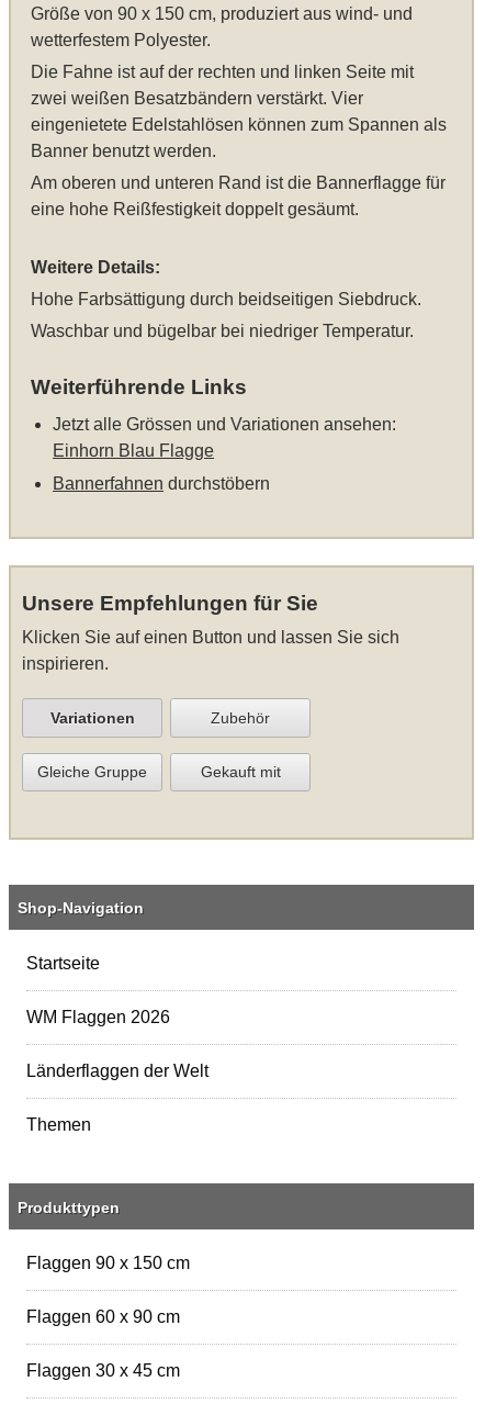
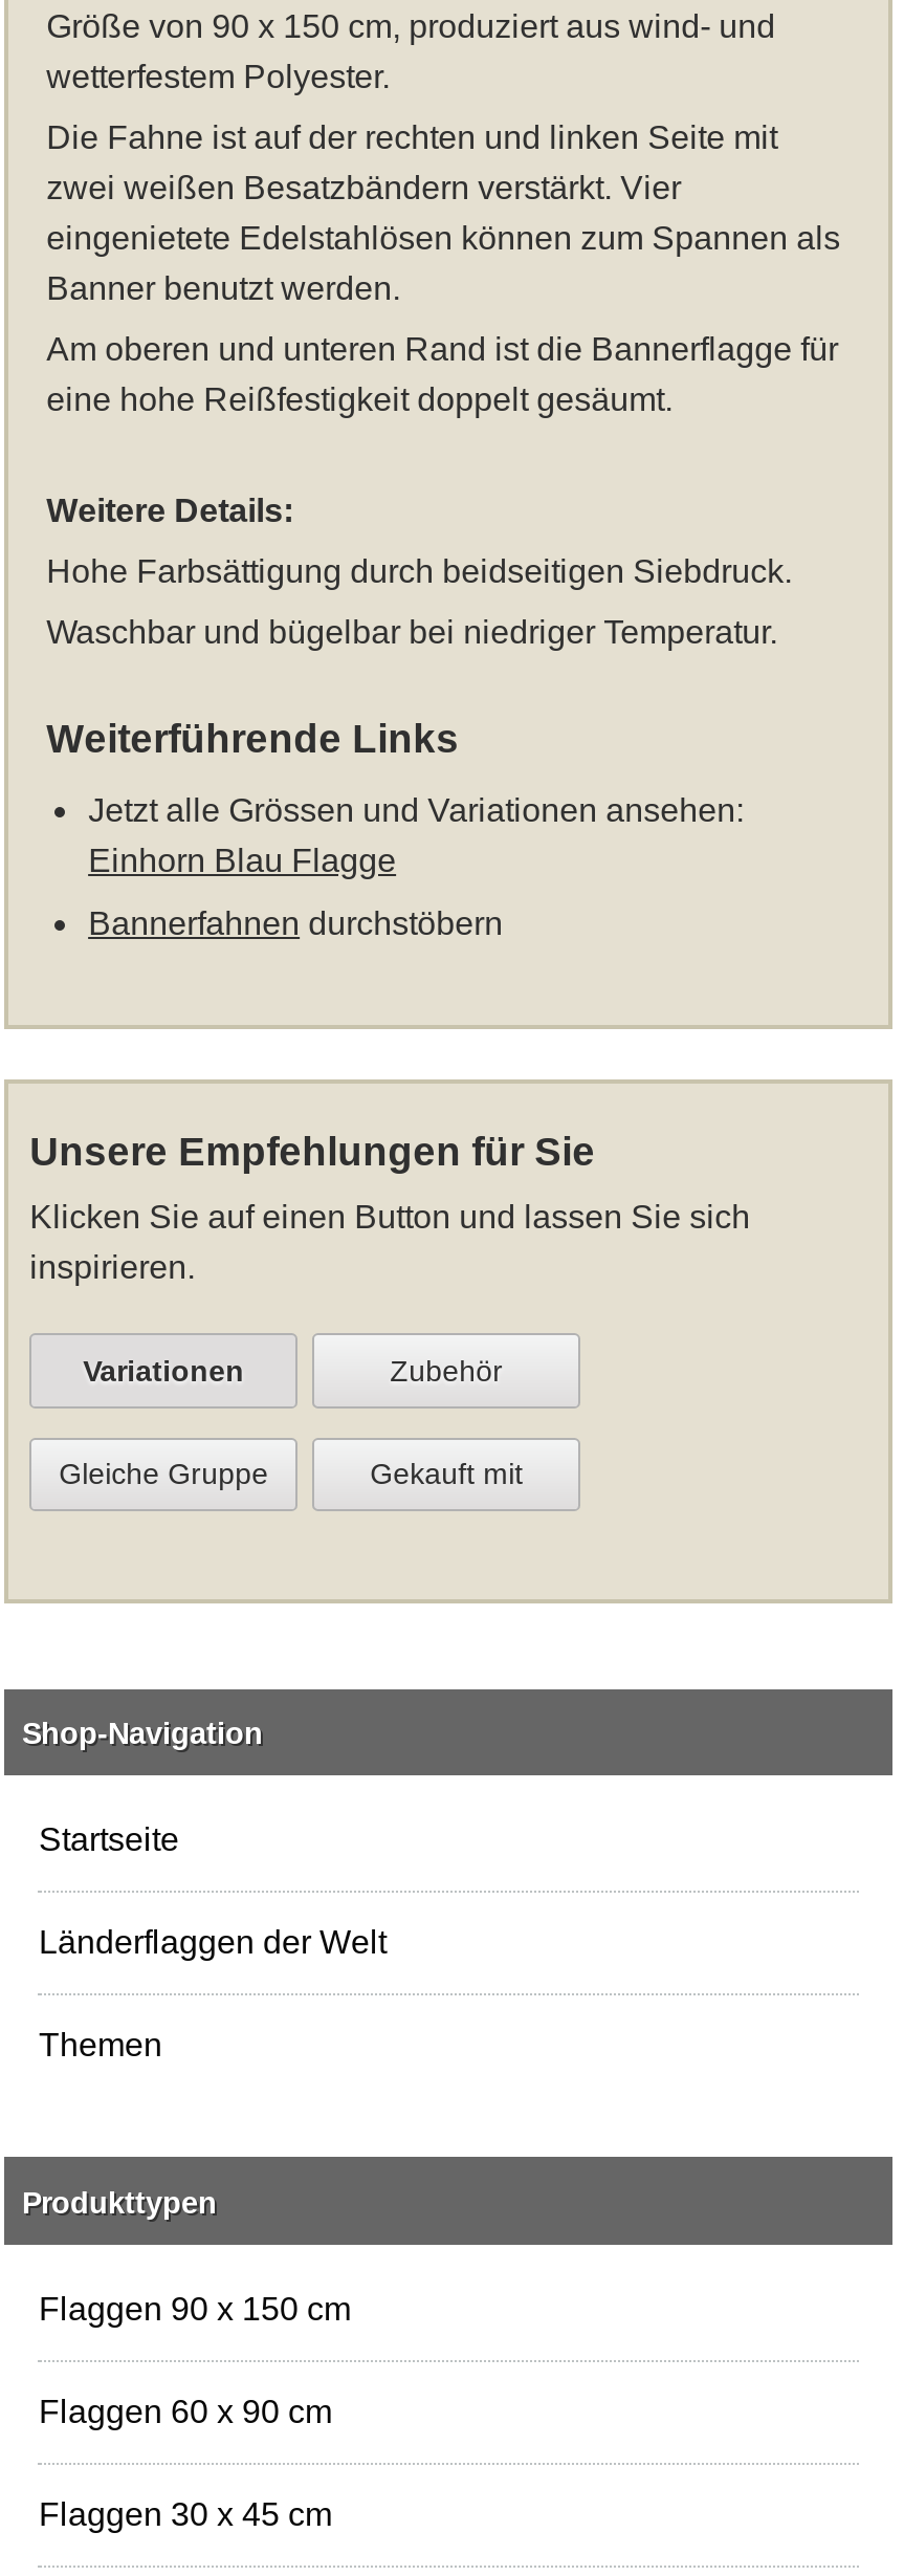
- WM Flaggen 2026
